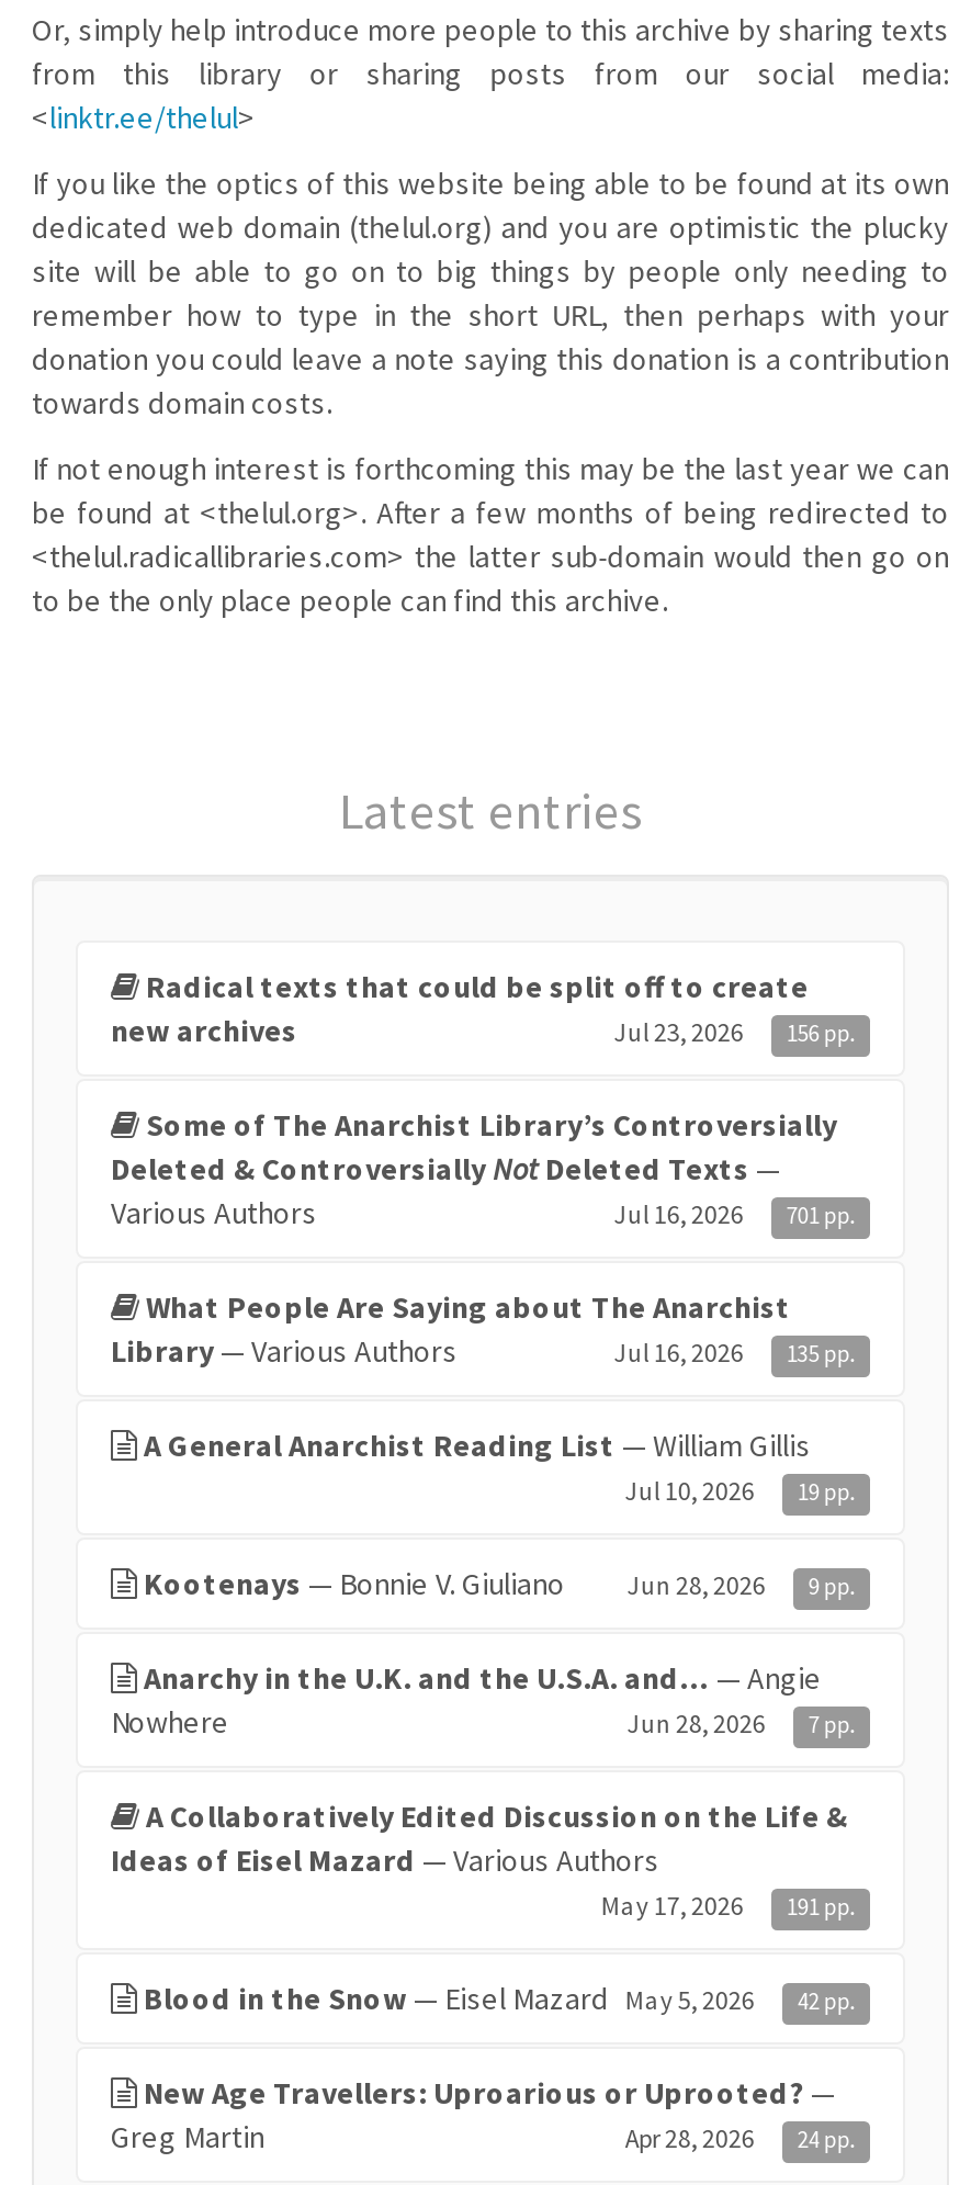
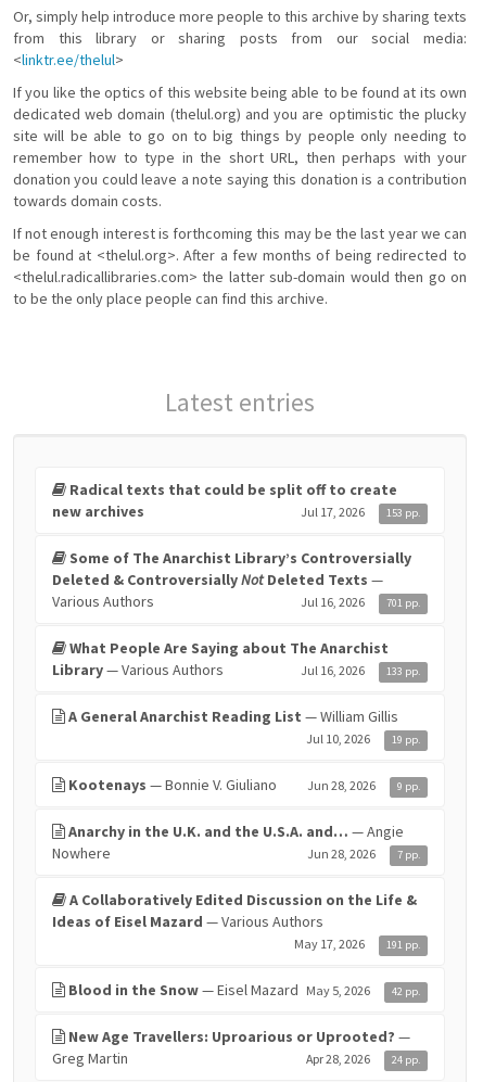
- Jul 23, 2026
+ Jul 17, 2026

- 156 pp.
+ 153 pp.

- Jul 16, 2026 135 pp.
+ Jul 16, 2026 133 pp.
